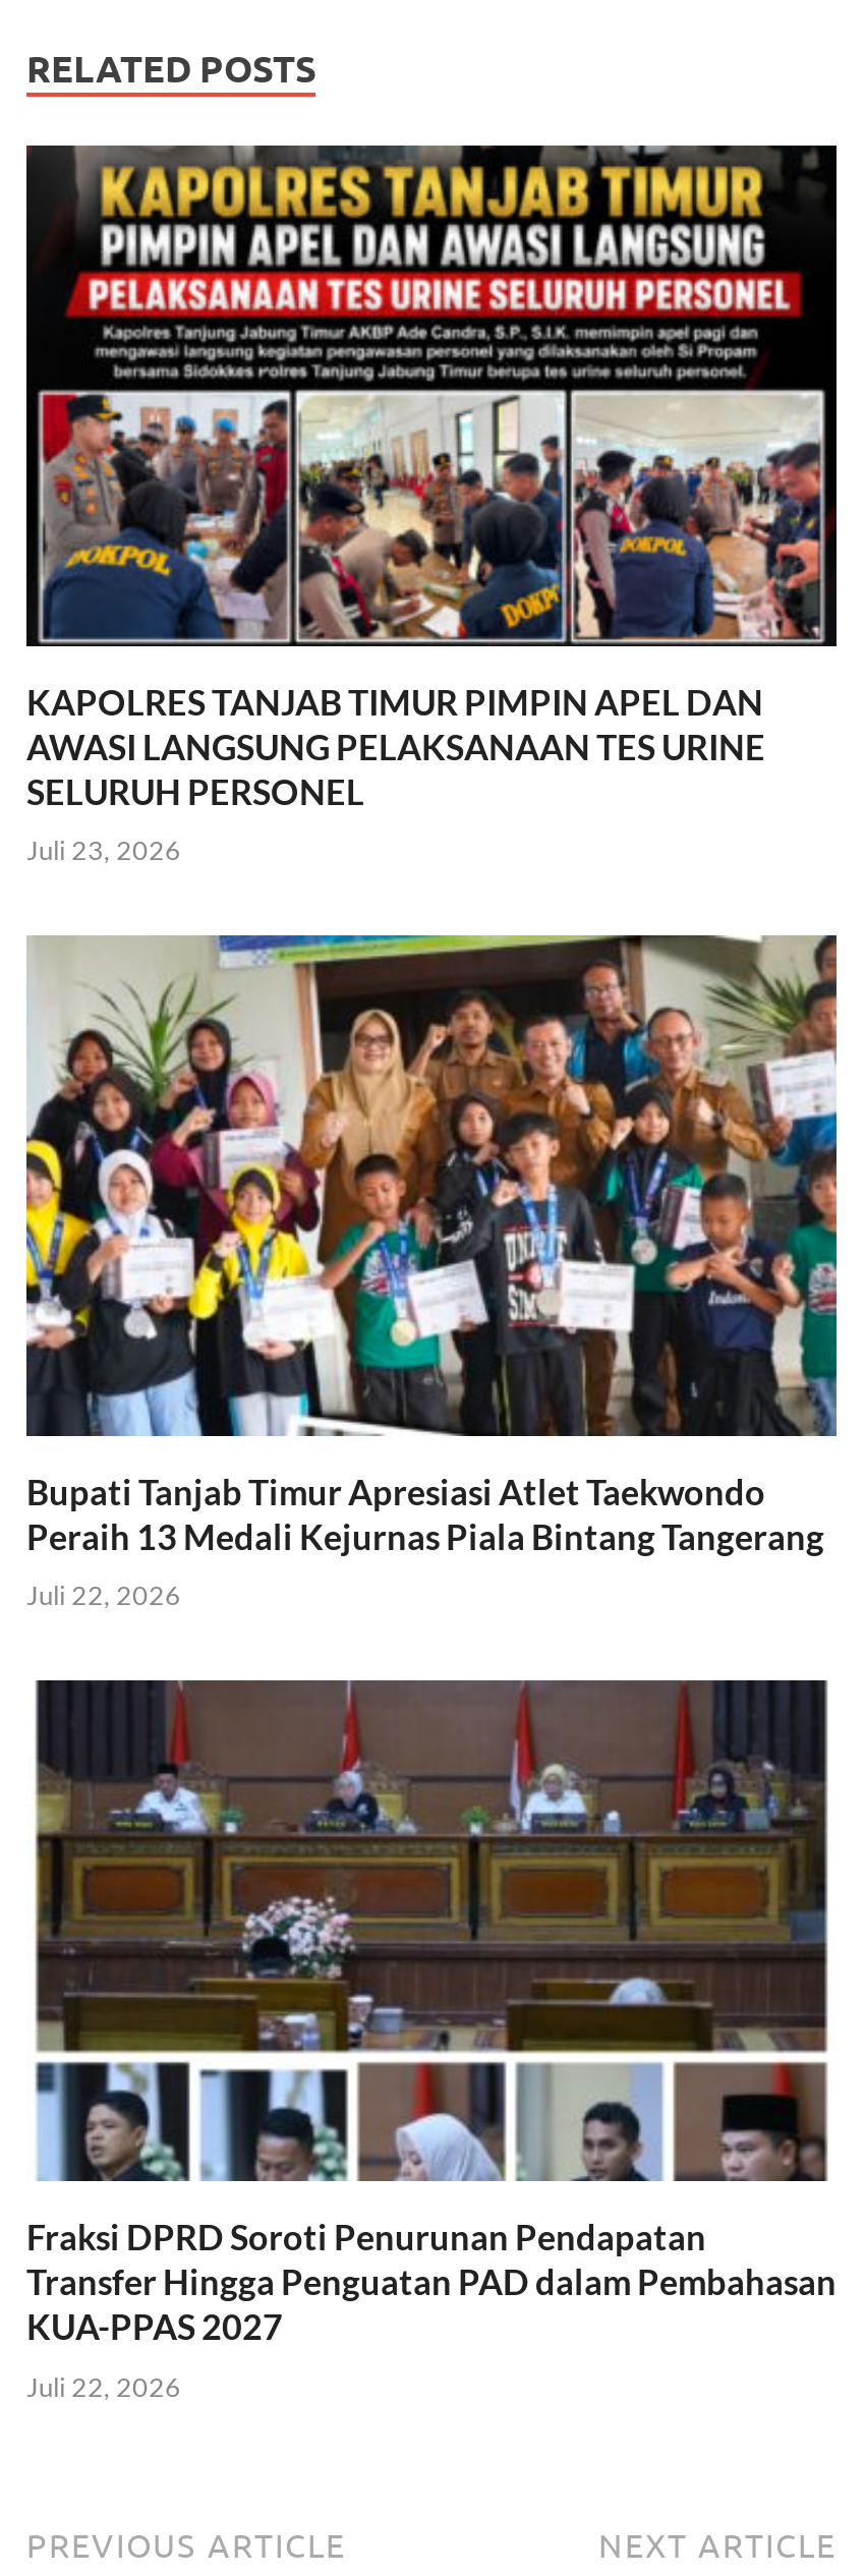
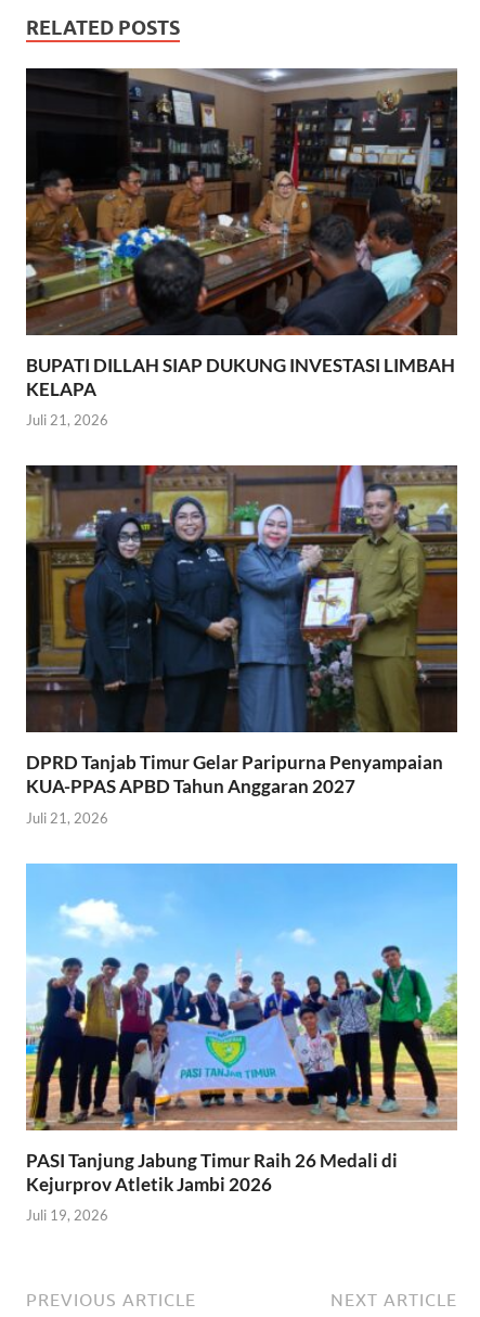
- [image]
- KAPOLRES TANJAB TIMUR PIMPIN APEL DAN
- AWASI LANGSUNG PELAKSANAAN TES URINE
- SELURUH PERSONEL
+ [image]
+ BUPATI DILLAH SIAP DUKUNG INVESTASI LIMBAH
+ KELAPA

- Juli 23, 2026
+ Juli 21, 2026

- [image]
- Bupati Tanjab Timur Apresiasi Atlet Taekwondo
- Peraih 13 Medali Kejurnas Piala Bintang Tangerang
+ [image]
+ DPRD Tanjab Timur Gelar Paripurna Penyampaian
+ KUA-PPAS APBD Tahun Anggaran 2027

- Juli 22, 2026
+ Juli 21, 2026

- [image]
- Fraksi DPRD Soroti Penurunan Pendapatan
- Transfer Hingga Penguatan PAD dalam Pembahasan
- KUA-PPAS 2027
+ [image]
+ PASI Tanjung Jabung Timur Raih 26 Medali di
+ Kejurprov Atletik Jambi 2026

- Juli 22, 2026
+ Juli 19, 2026
